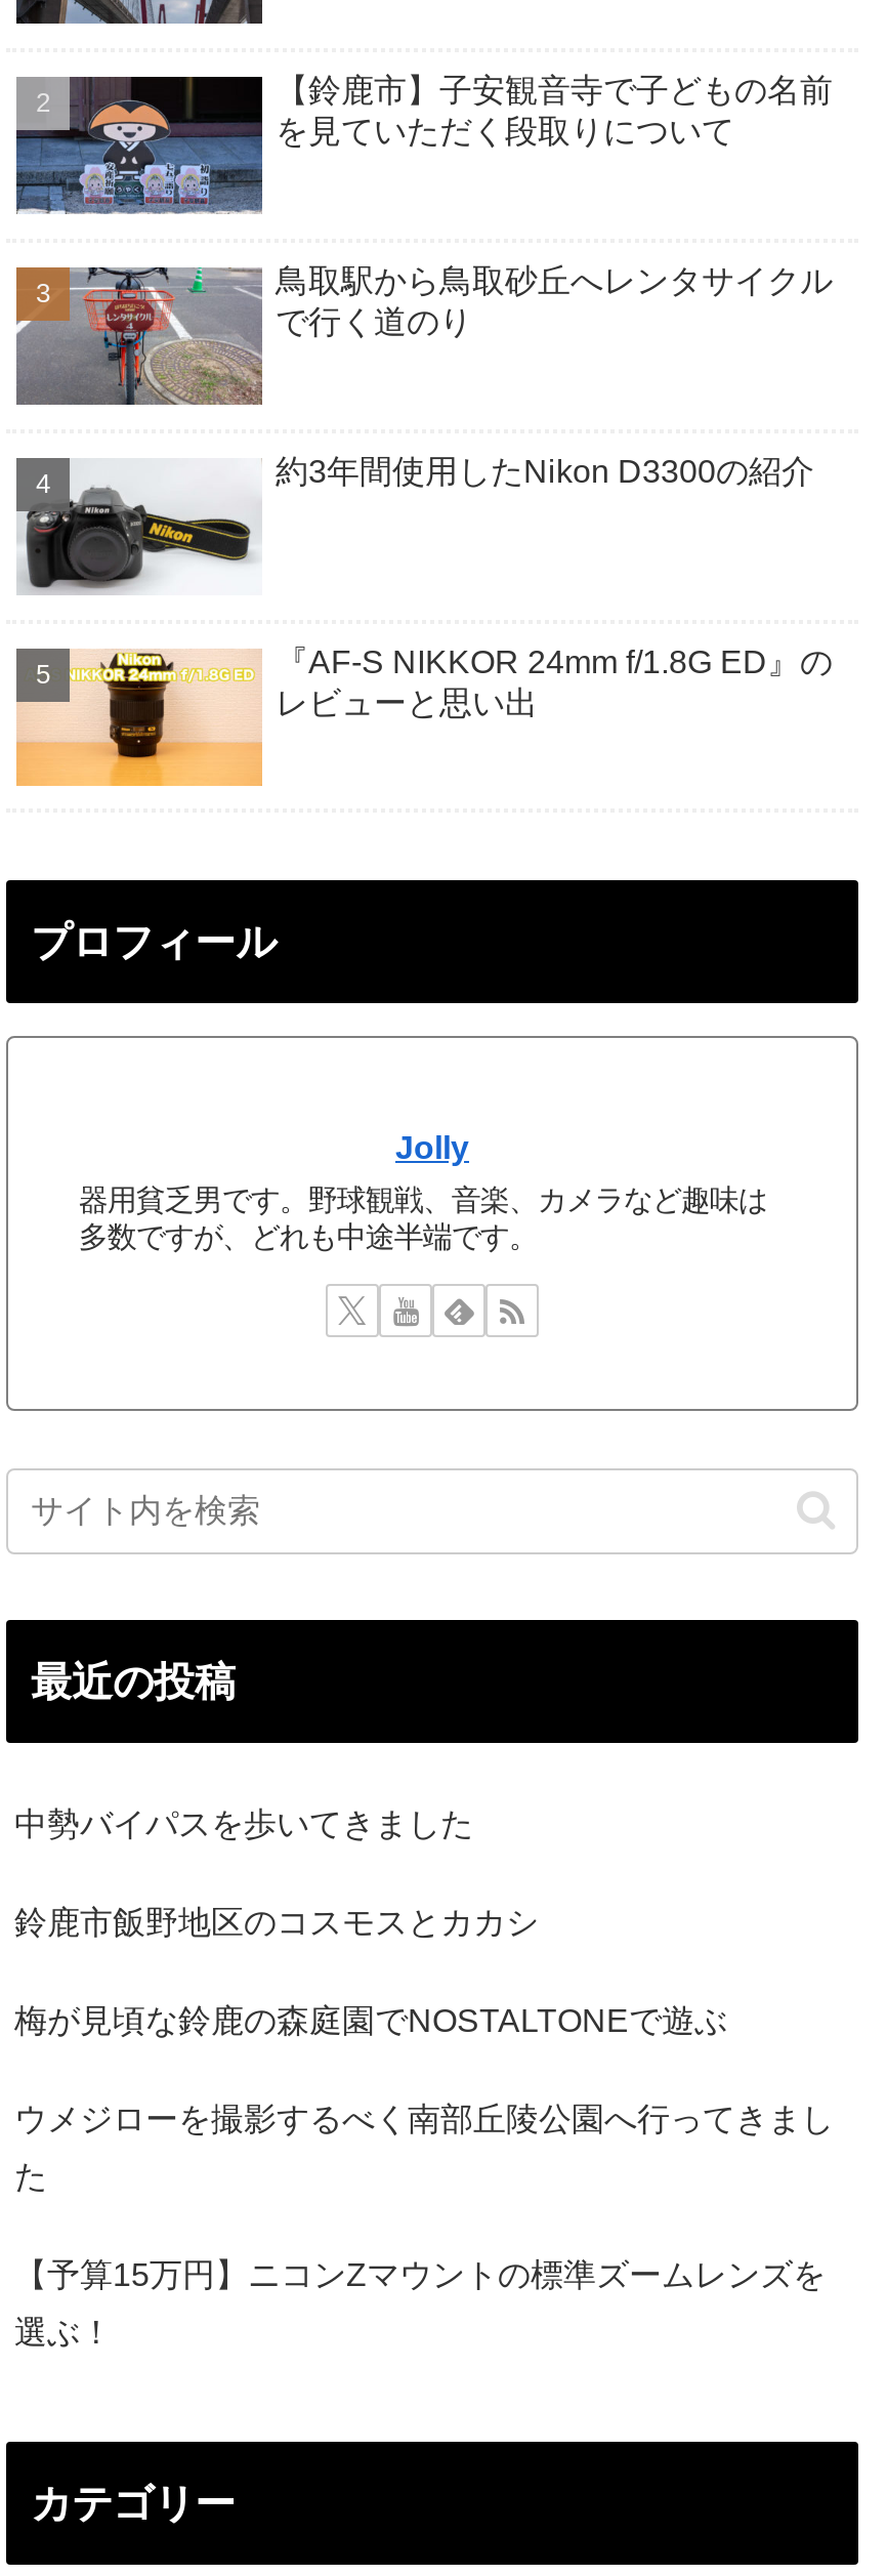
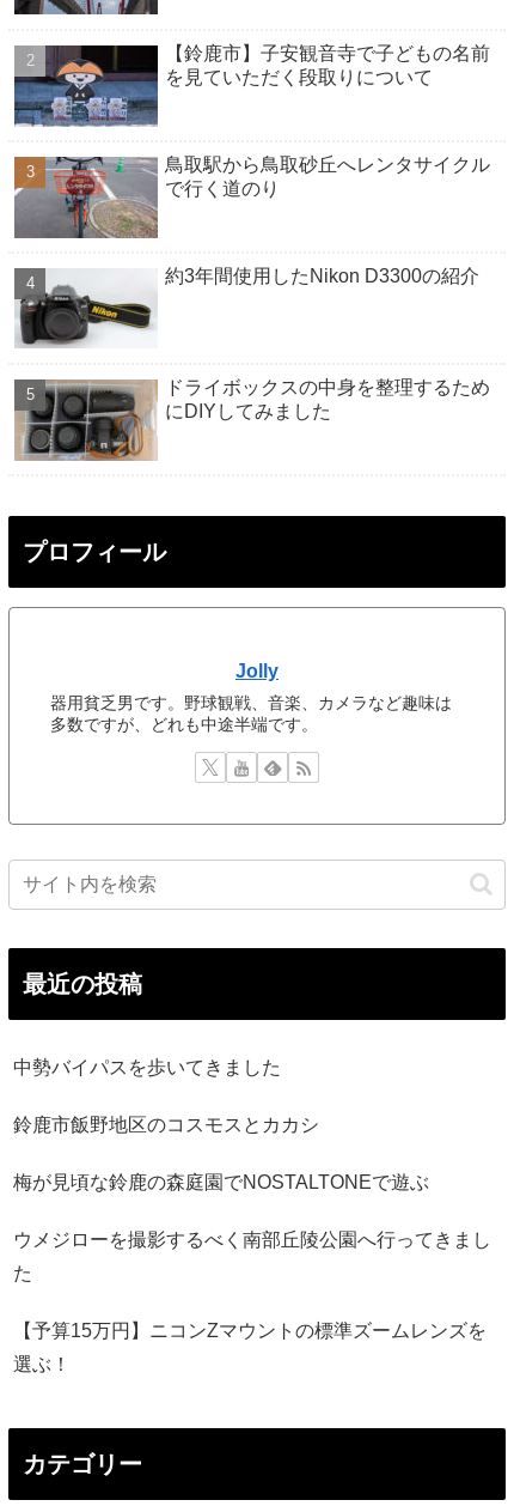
- [image]
- 『AF-S NIKKOR 24mm f/1.8G ED』の
- レビューと思い出
+ [image]
+ ドライボックスの中身を整理するため
+ にDIYしてみました
